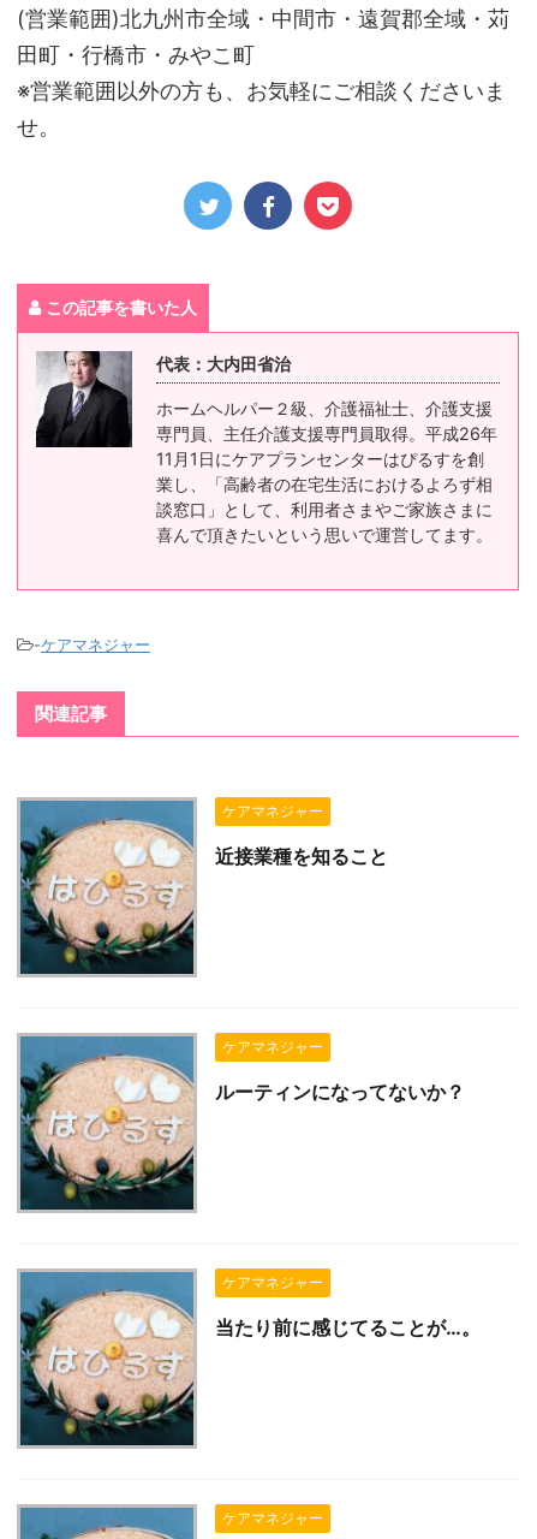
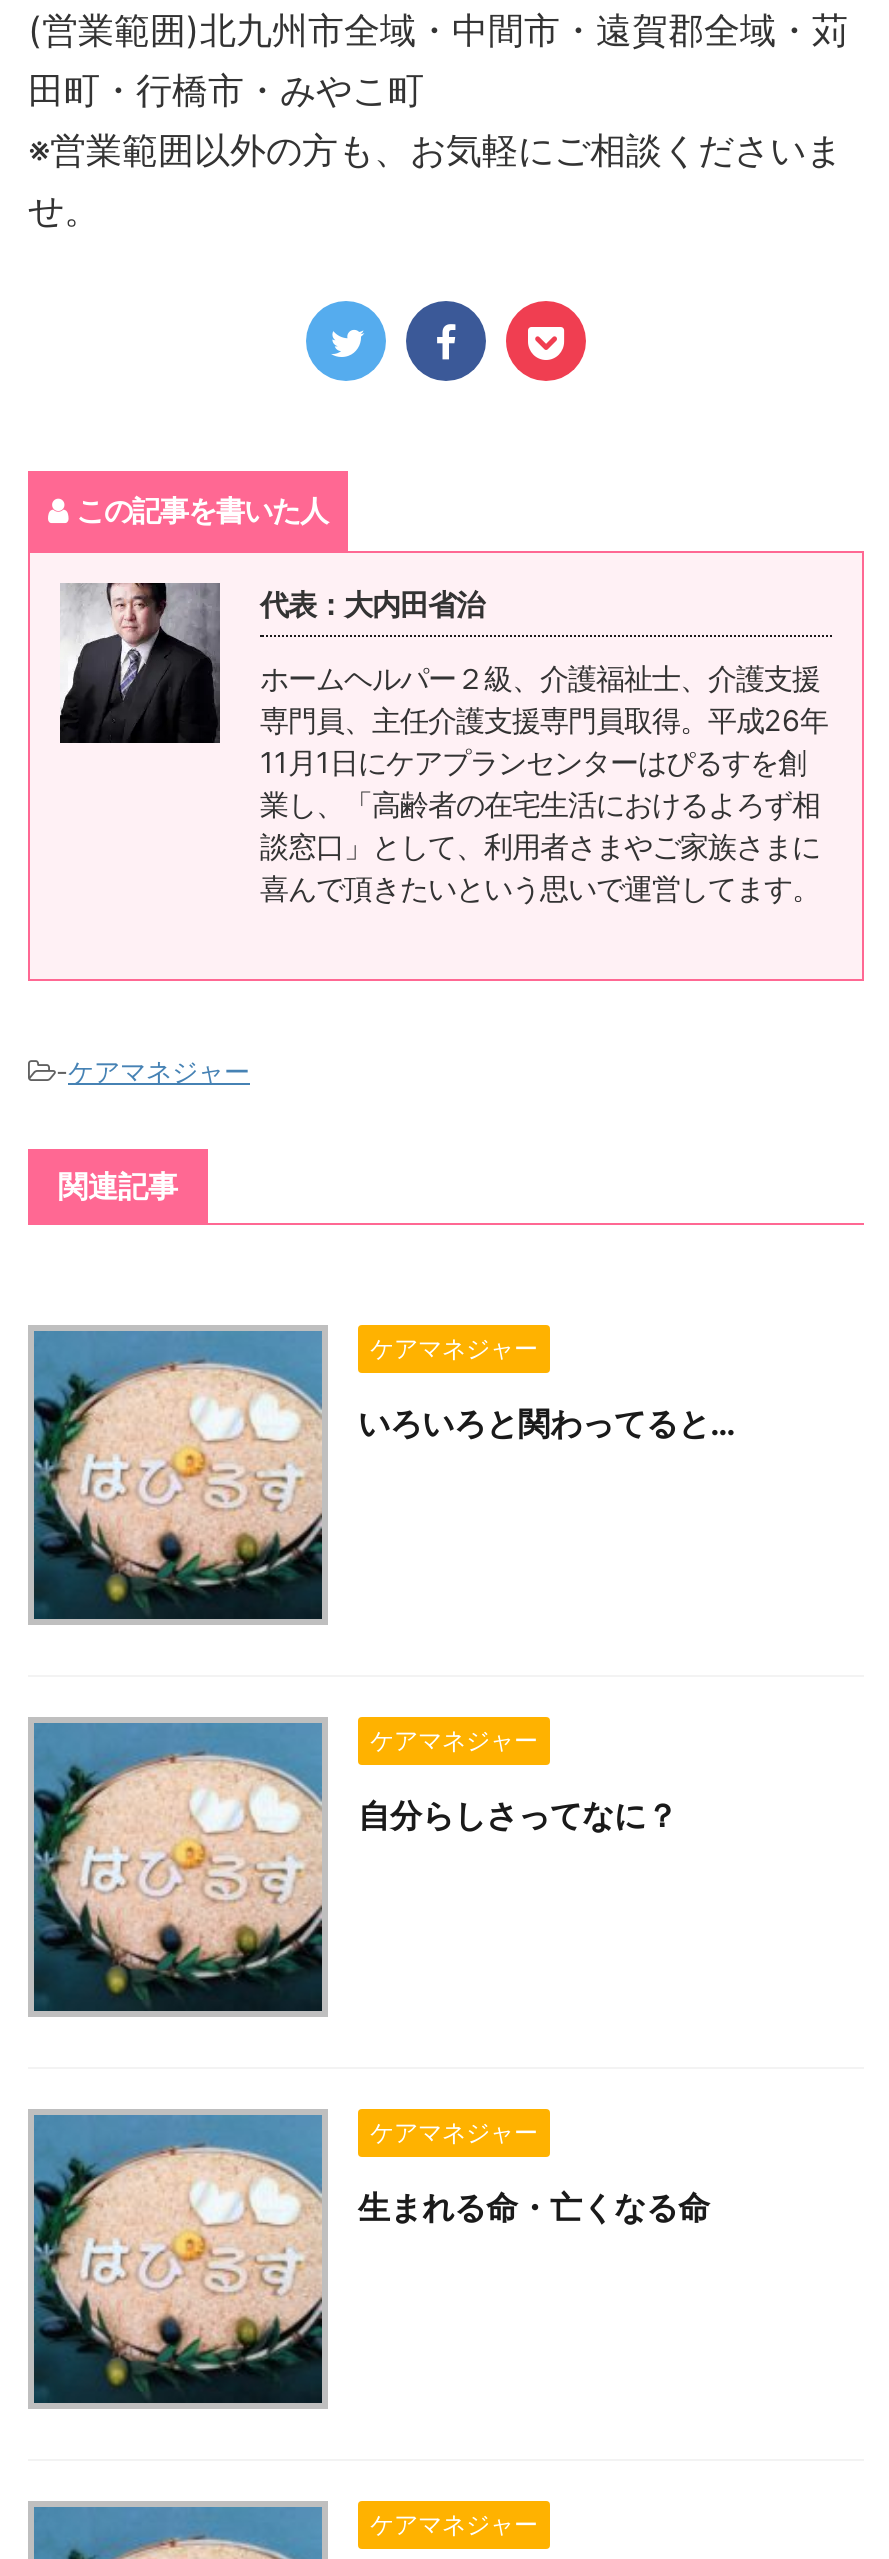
- 近接業種を知ること
+ いろいろと関わってると…

- ルーティンになってないか？
+ 自分らしさってなに？

- 当たり前に感じてることが…。
+ 生まれる命・亡くなる命
